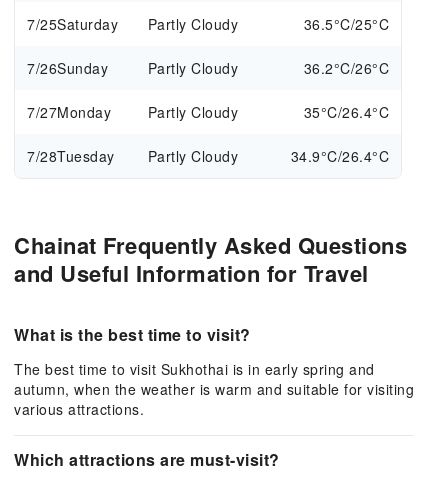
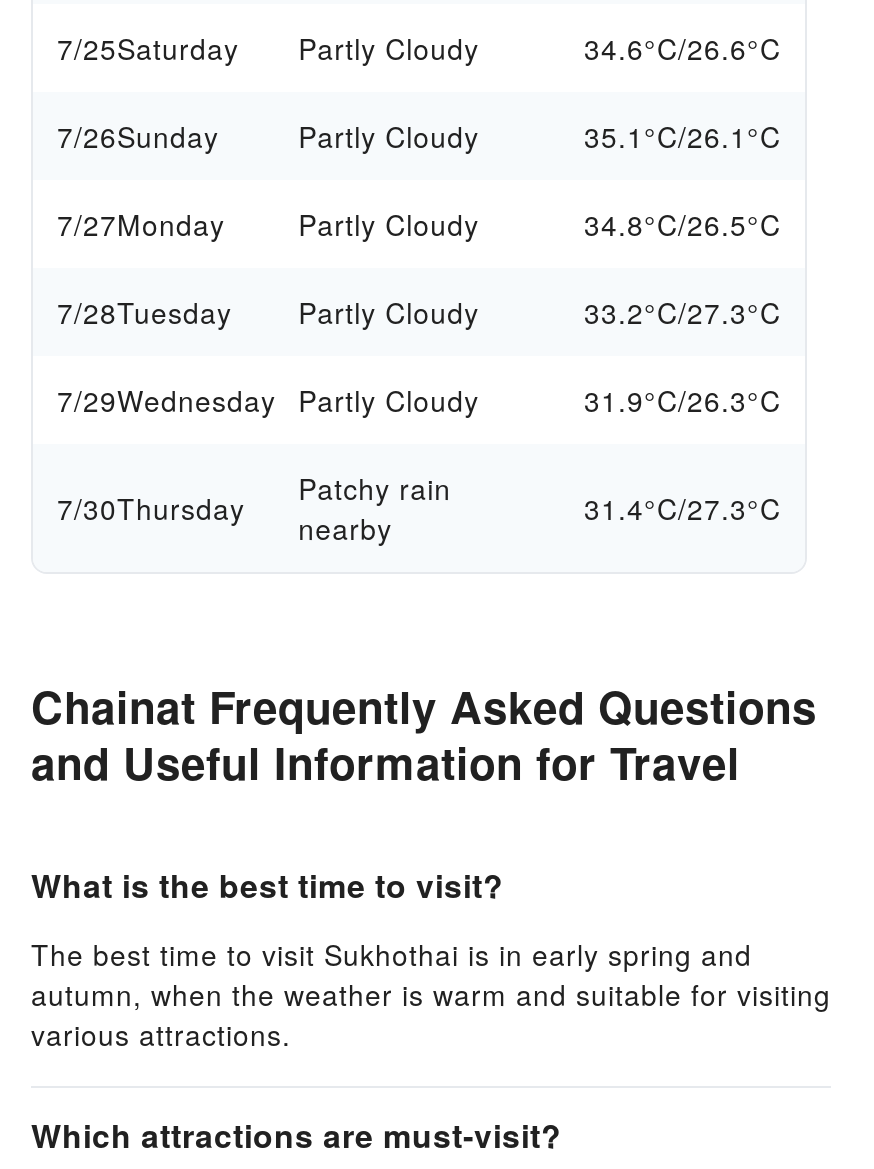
- 36.5°C/25°C
+ 34.6°C/26.6°C

- 36.2°C/26°C
+ 35.1°C/26.1°C

- 35°C/26.4°C
+ 34.8°C/26.5°C

- 34.9°C/26.4°C
+ 33.2°C/27.3°C
+ 7/29Wednesday Partly Cloudy
+ 31.9°C/26.3°C
+ 7/30Thursday
+ Patchy rain
+ nearby
+ 31.4°C/27.3°C
